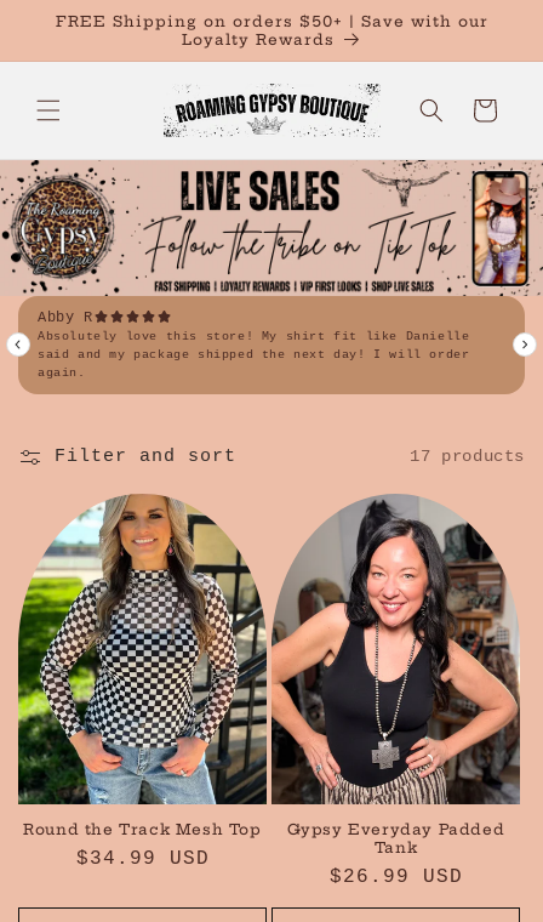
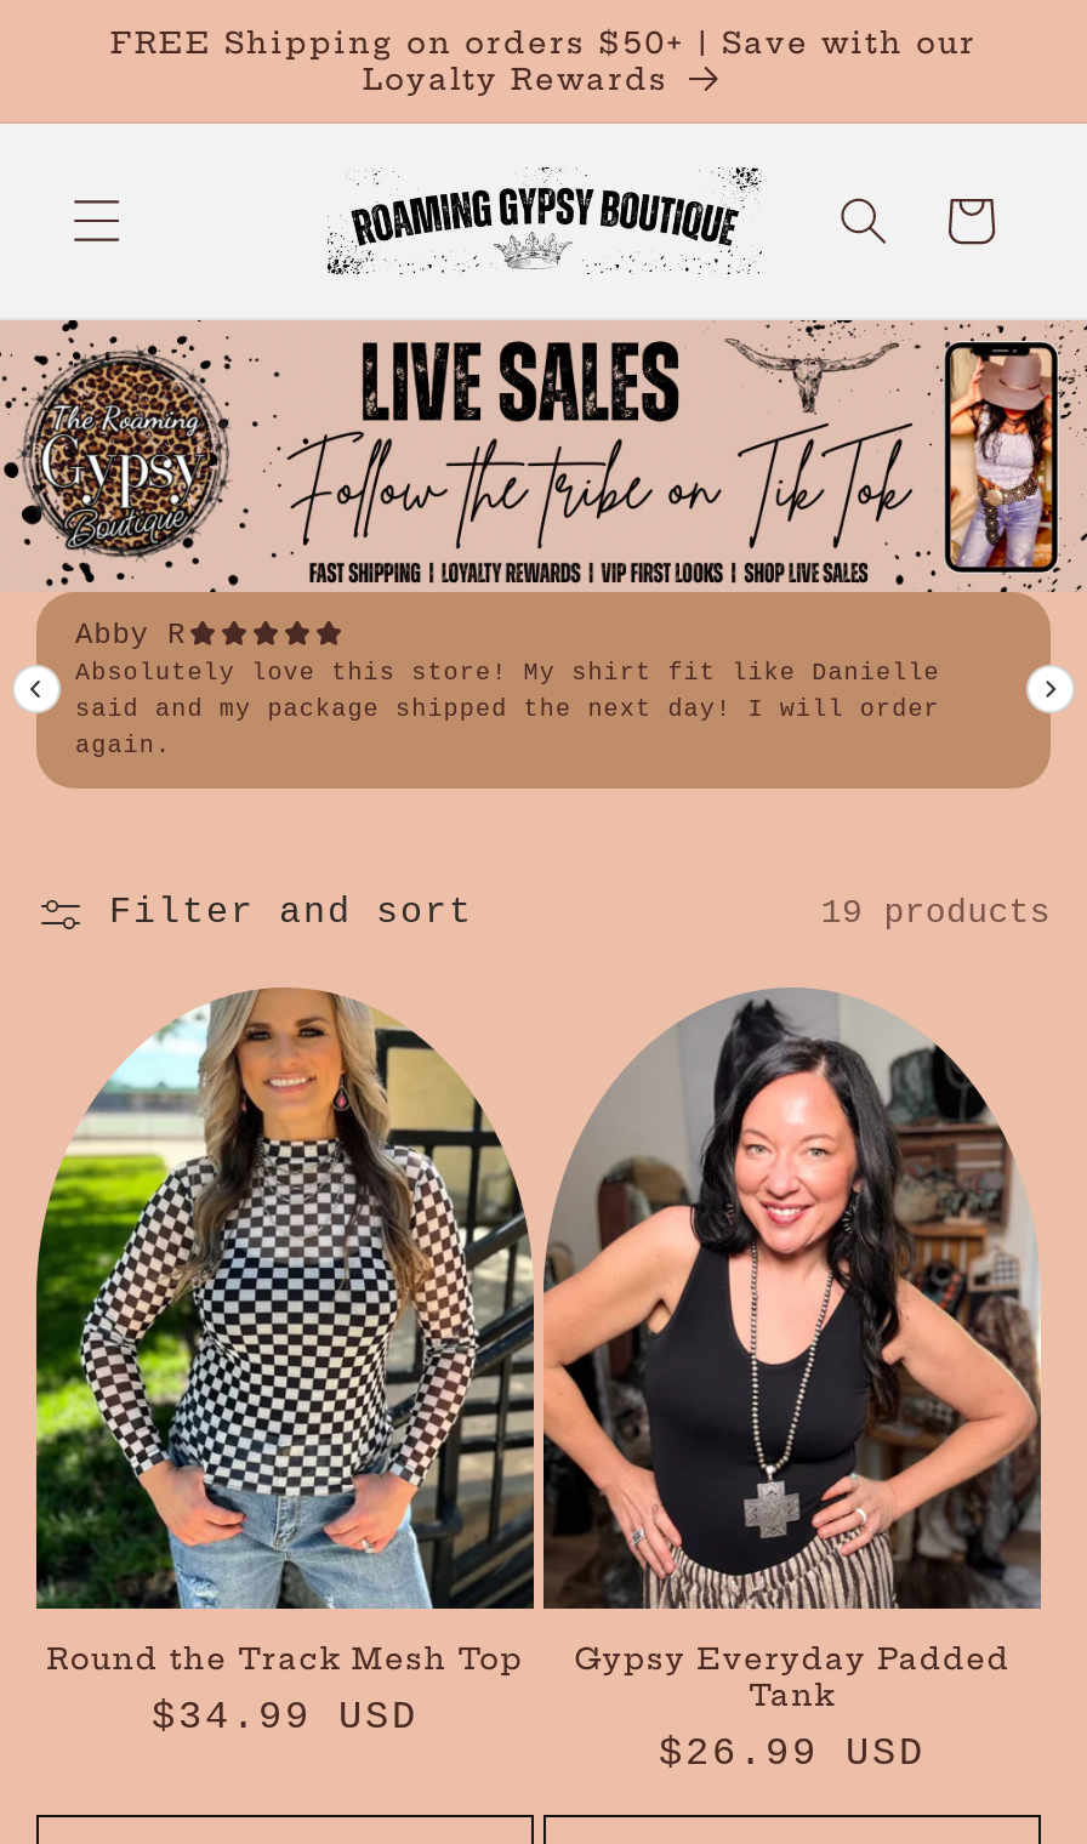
- 17 products
+ 19 products
